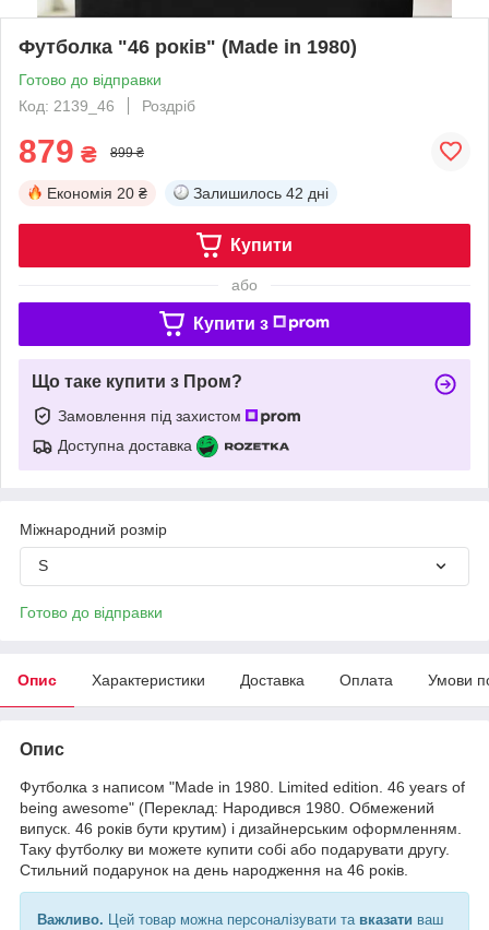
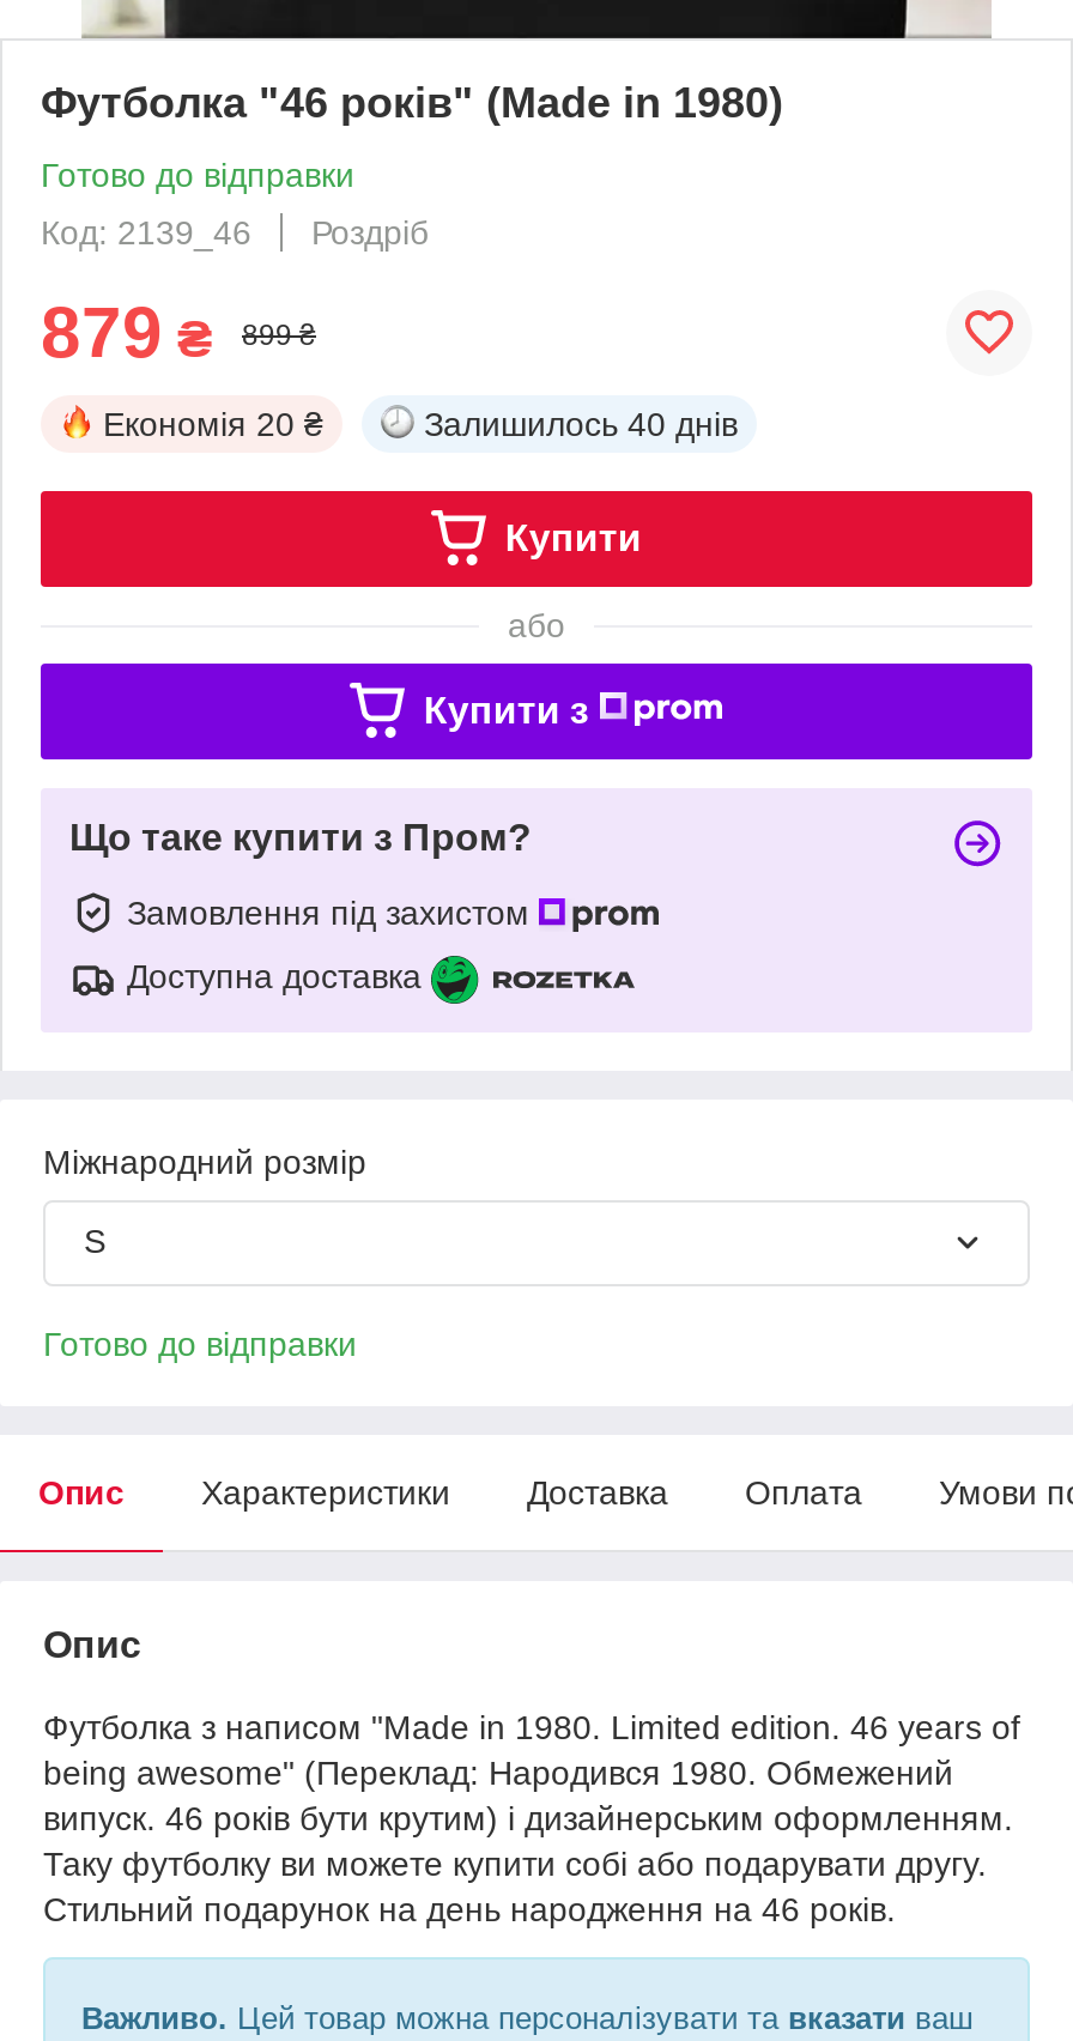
- Залишилось 42 дні
+ Залишилось 40 днів
